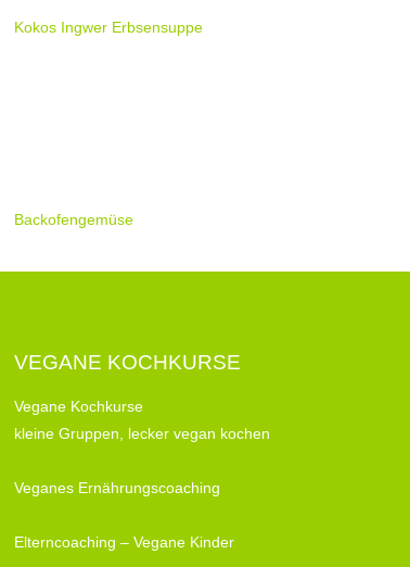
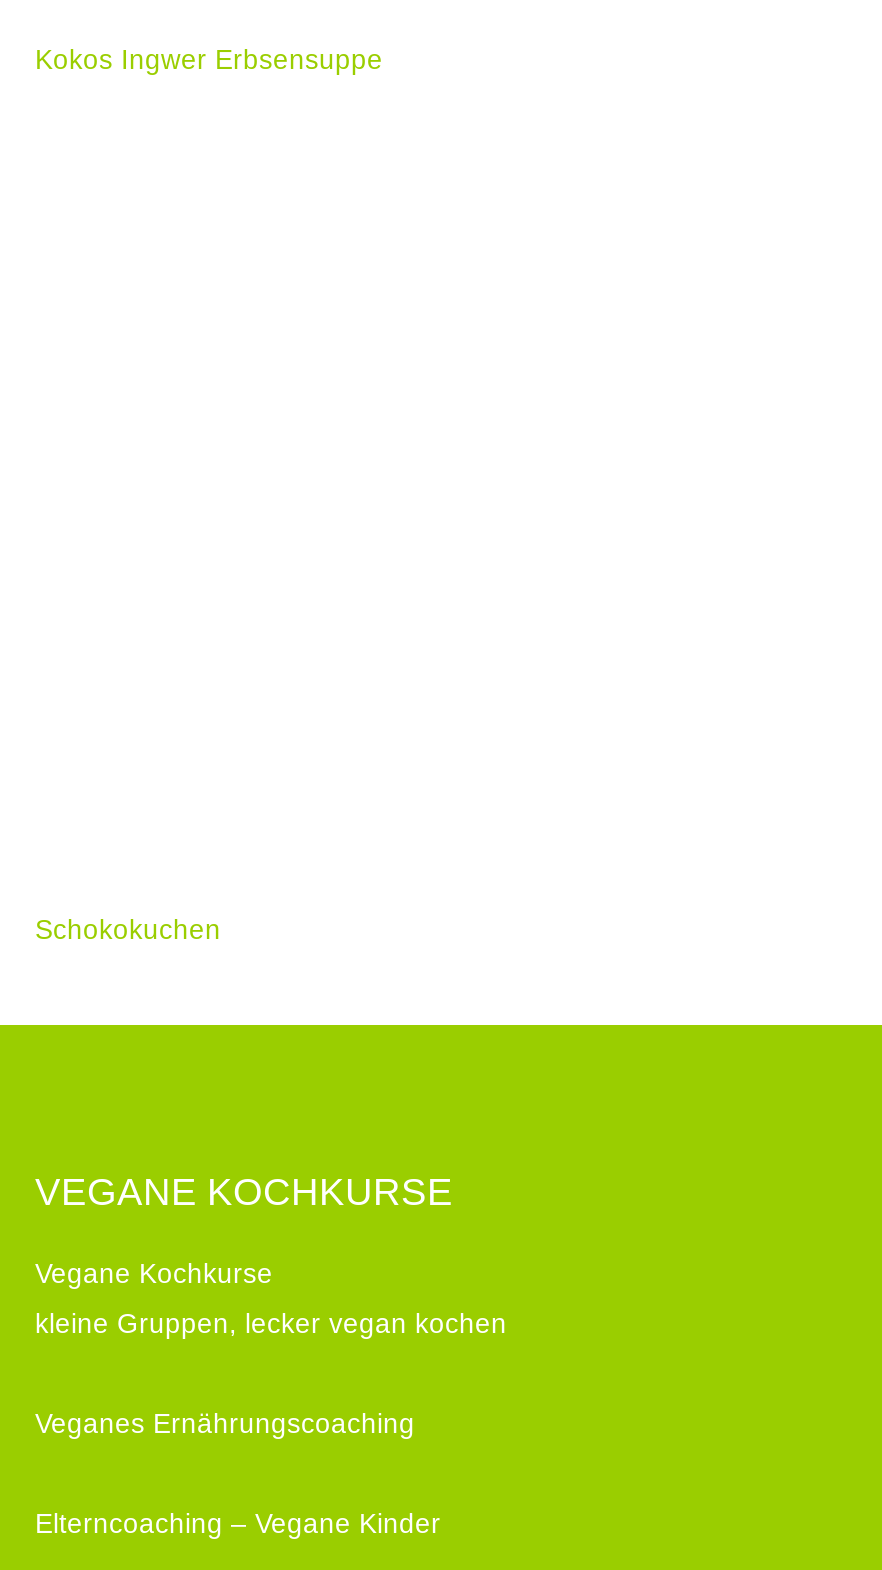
- Backofengemüse
+ Schokokuchen
